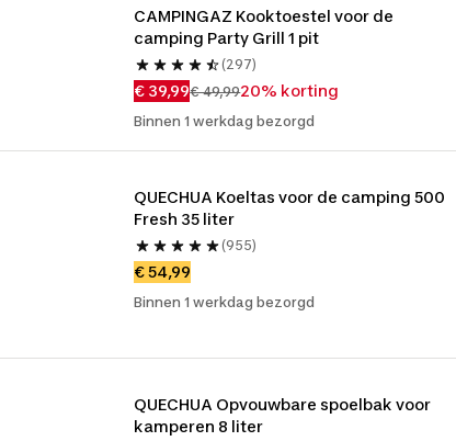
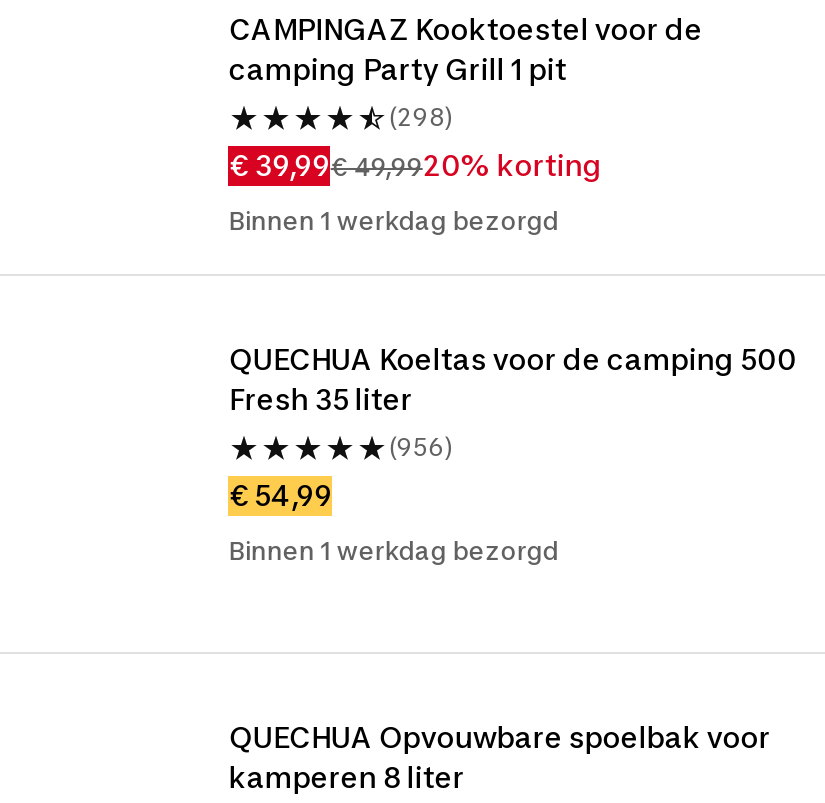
- (297)
+ (298)

- (955)
+ (956)
